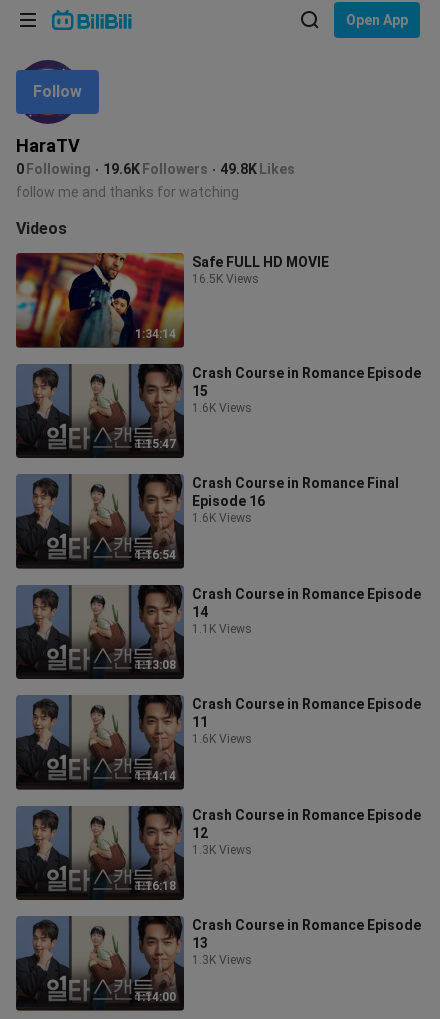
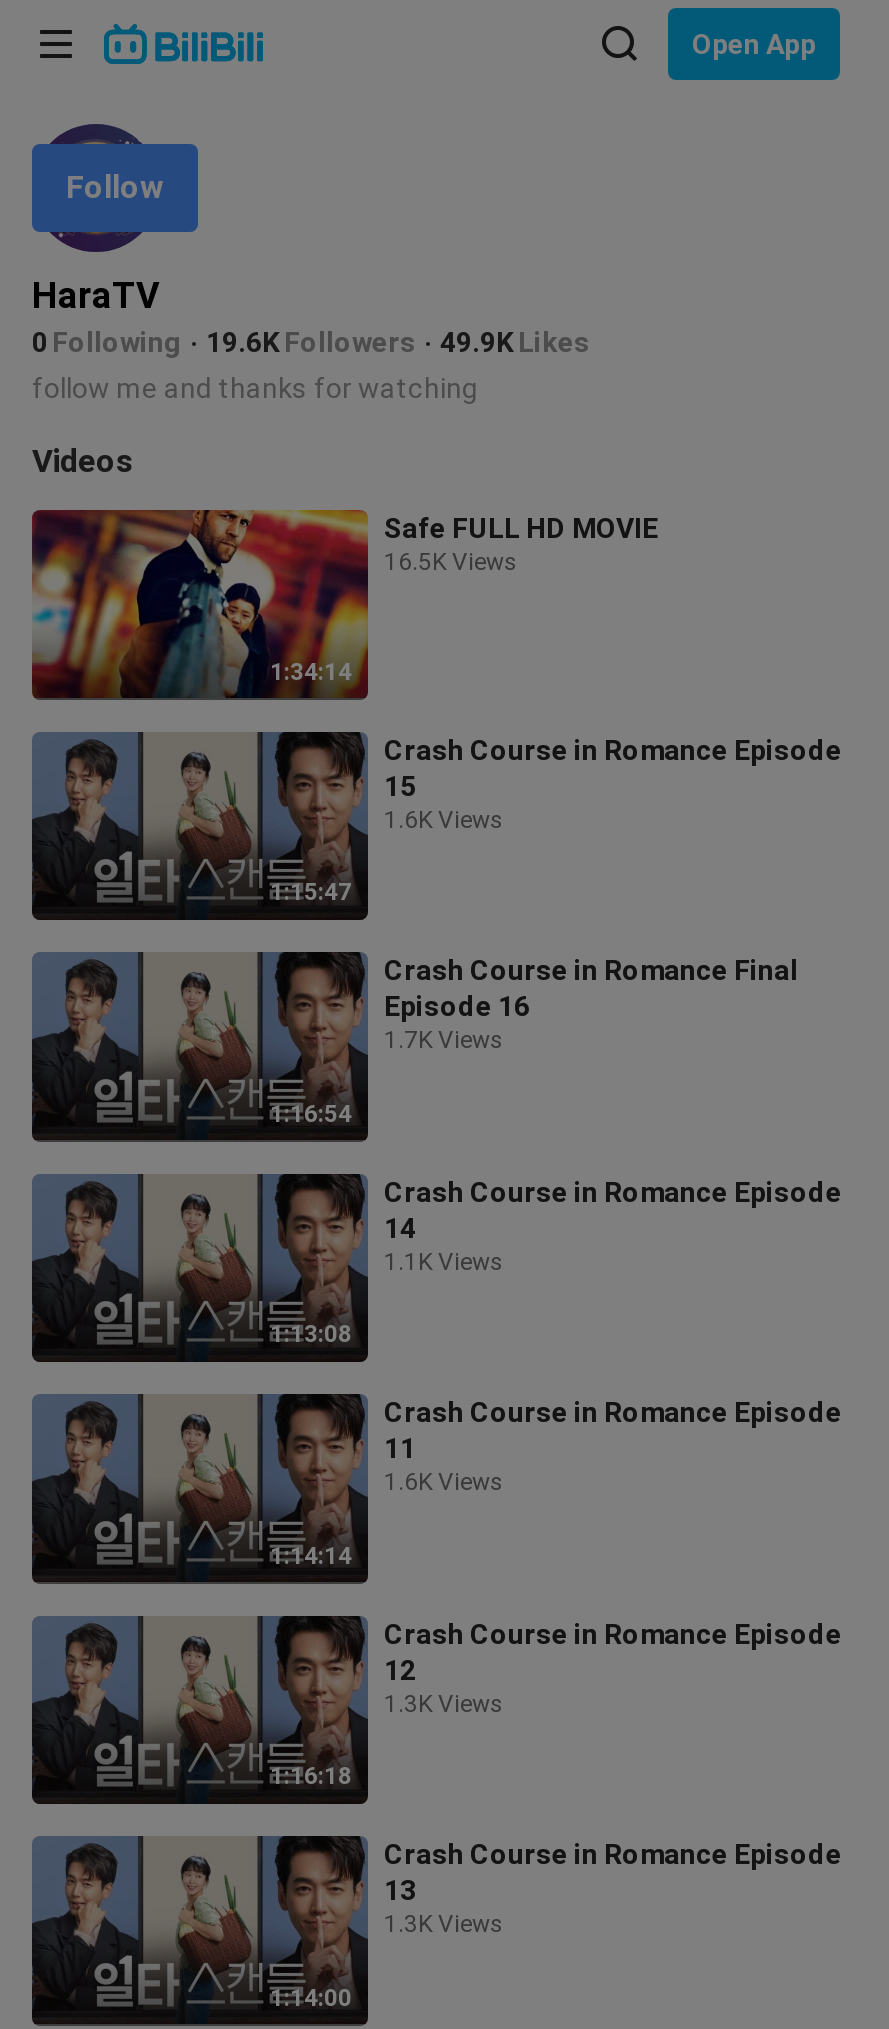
- 49.8K Likes
+ 49.9K Likes

- 1.6K Views
+ 1.7K Views
